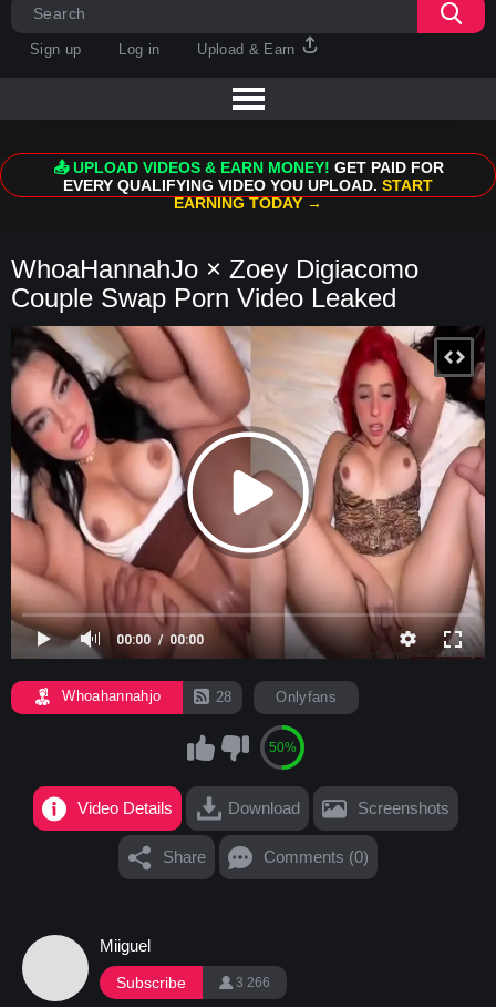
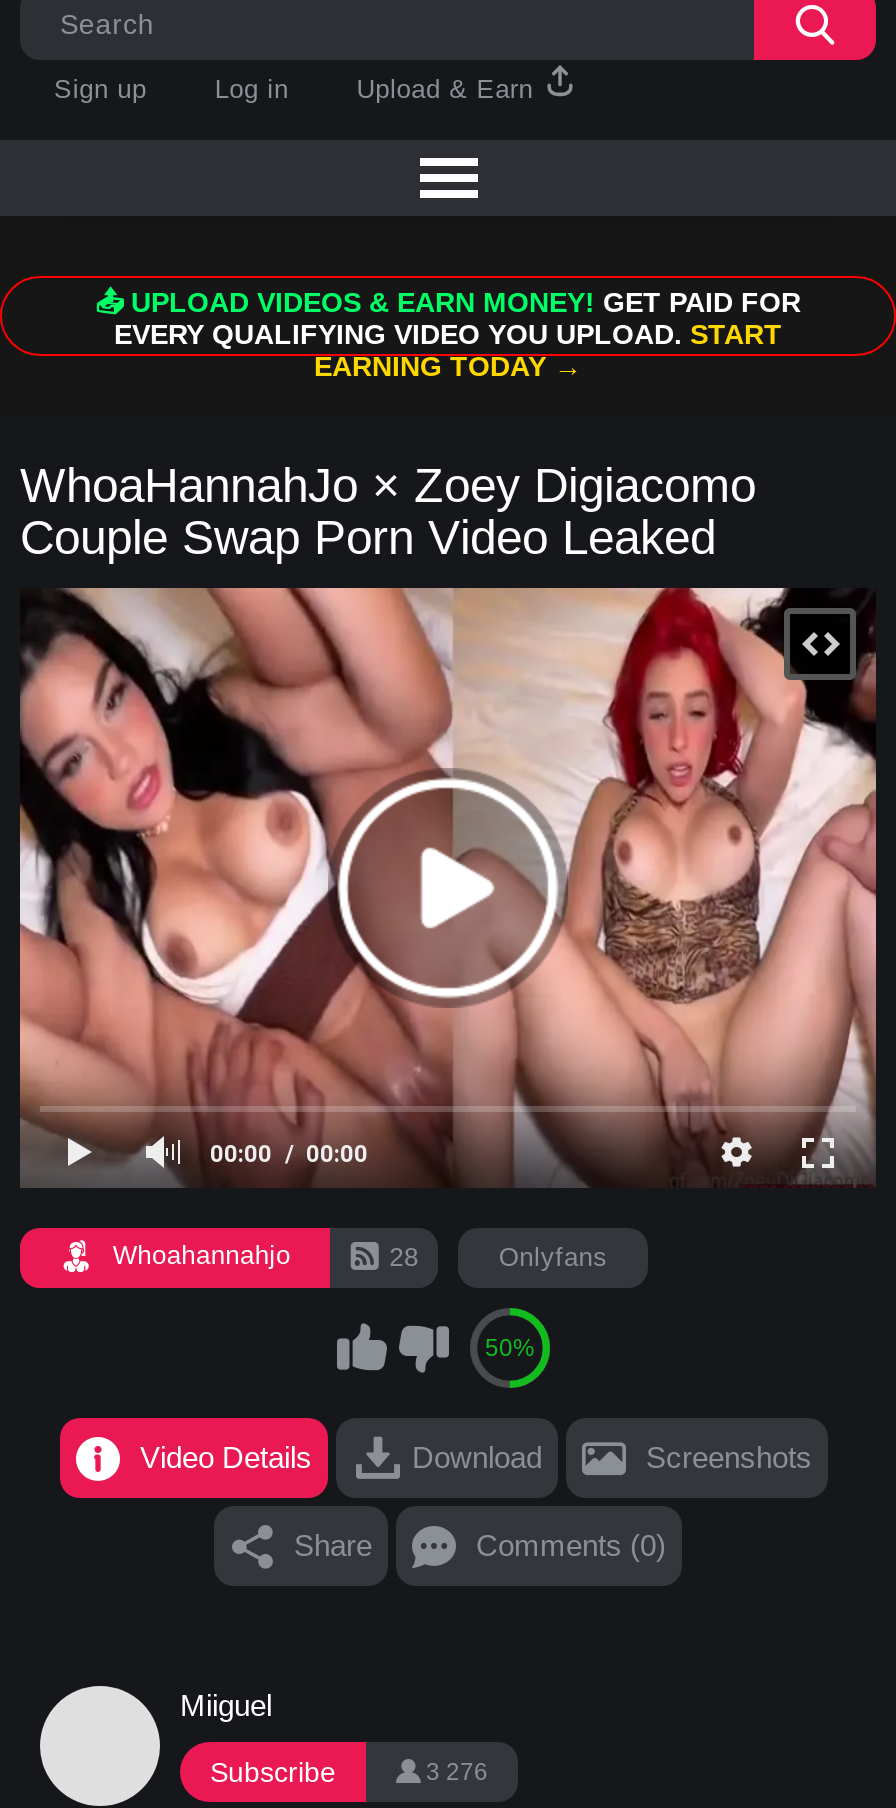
- 3 266
+ 3 276
